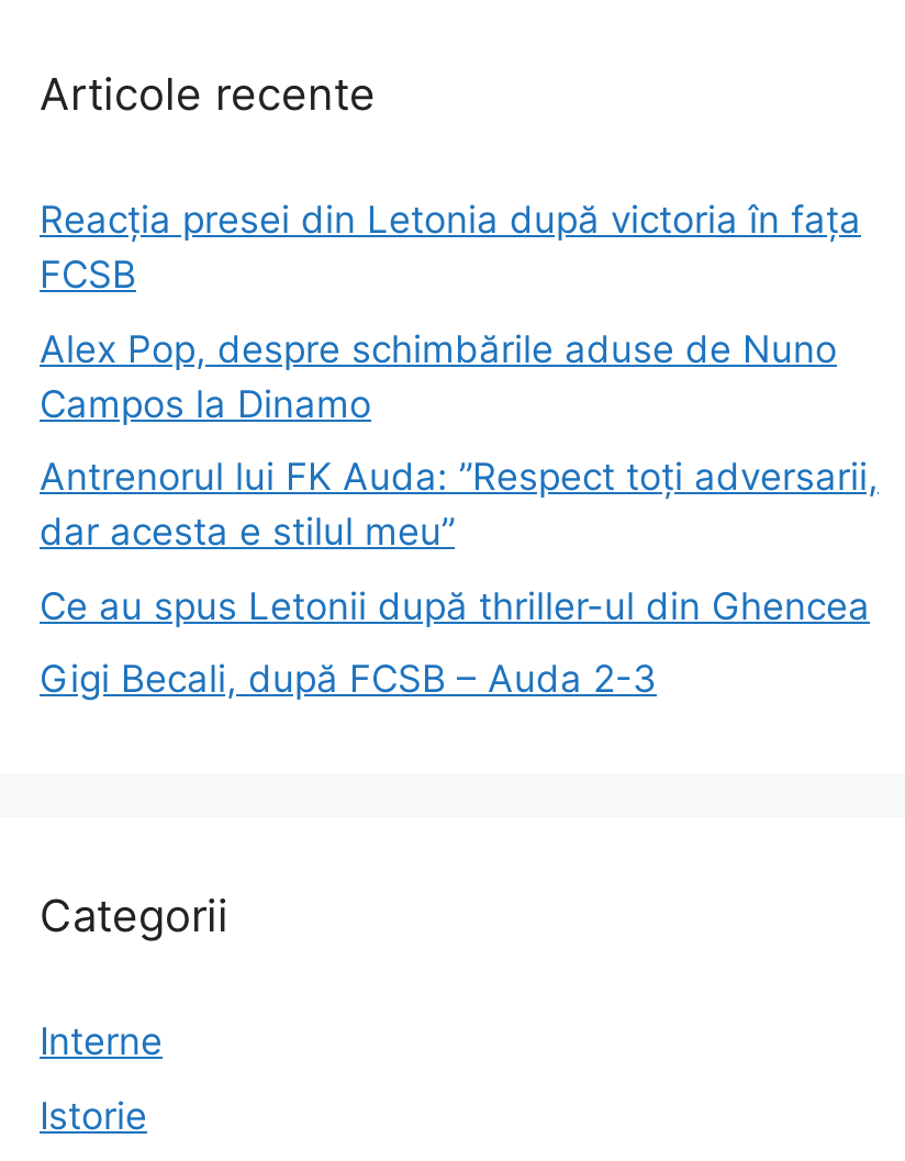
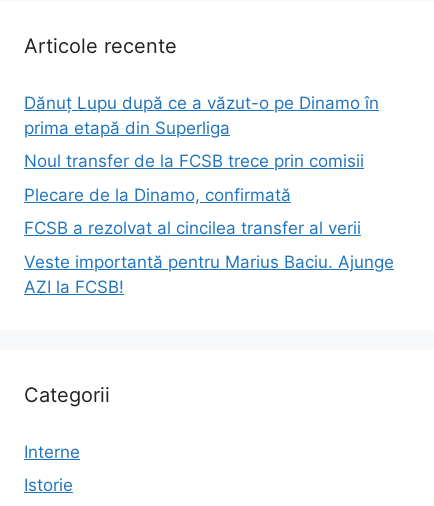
- Reacția presei din Letonia după victoria în fața
- FCSB
+ Dănuț Lupu după ce a văzut-o pe Dinamo în
+ prima etapă din Superliga

- Alex Pop, despre schimbările aduse de Nuno
- Campos la Dinamo
+ Noul transfer de la FCSB trece prin comisii

- Antrenorul lui FK Auda: ”Respect toți adversarii,
- dar acesta e stilul meu”
+ Plecare de la Dinamo, confirmată

- Ce au spus Letonii după thriller-ul din Ghencea
+ FCSB a rezolvat al cincilea transfer al verii

- Gigi Becali, după FCSB – Auda 2-3
+ Veste importantă pentru Marius Baciu. Ajunge
+ AZI la FCSB!
